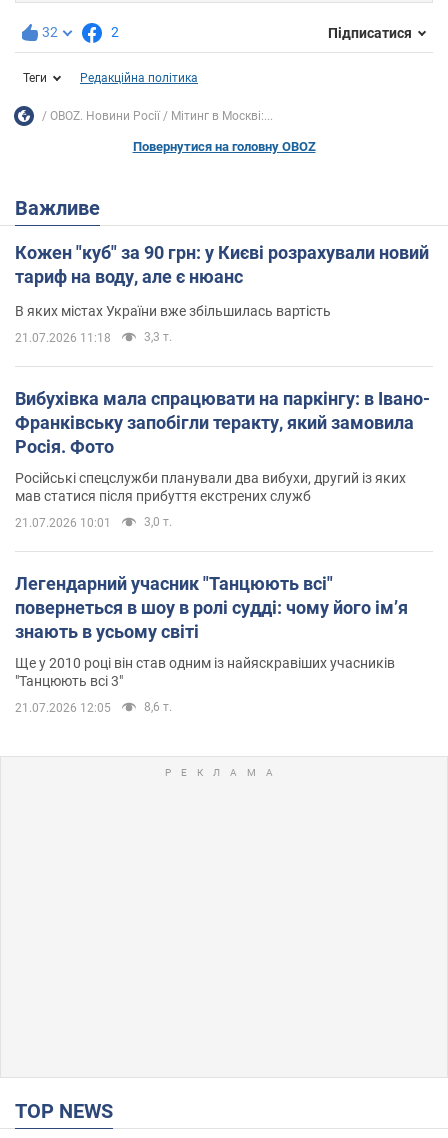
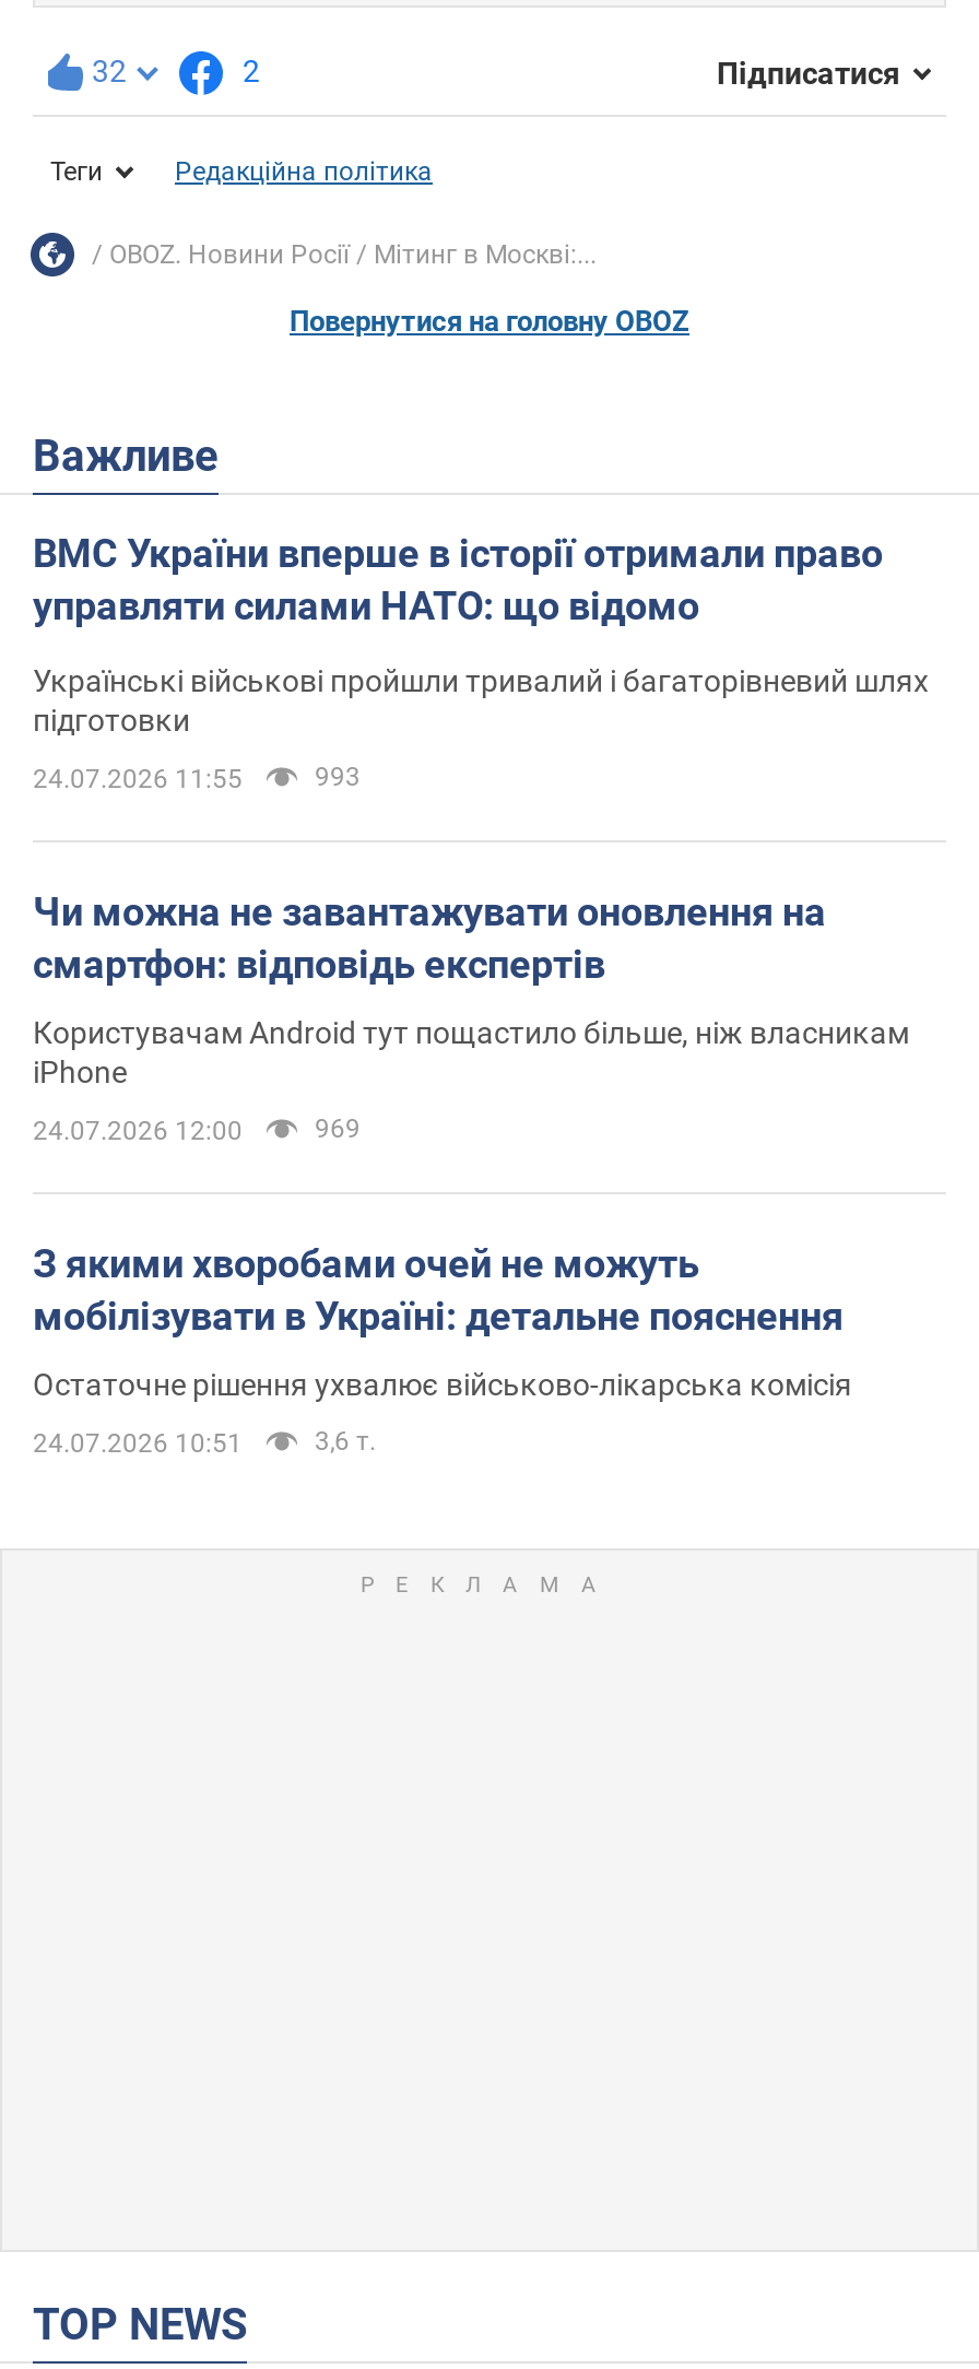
- Кожен "куб" за 90 грн: у Києві розрахували новий
- тариф на воду, але є нюанс
+ ВМС України вперше в історії отримали право
+ управляти силами НАТО: що відомо

- В яких містах України вже збільшилась вартість
+ Українські військові пройшли тривалий і багаторівневий шлях
+ підготовки

- 21.07.2026 11:18
- 3,3 т.
+ 24.07.2026 11:55
+ 993

- Вибухівка мала спрацювати на паркінгу: в Івано-
- Франківську запобігли теракту, який замовила
- Росія. Фото
+ Чи можна не завантажувати оновлення на
+ смартфон: відповідь експертів

- Російські спецслужби планували два вибухи, другий із яких
- мав статися після прибуття екстрених служб
+ Користувачам Android тут пощастило більше, ніж власникам
+ iPhone

- 21.07.2026 10:01
- 3,0 т.
+ 24.07.2026 12:00
+ 969

- Легендарний учасник "Танцюють всі"
- повернеться в шоу в ролі судді: чому його імʼя
- знають в усьому світі
+ З якими хворобами очей не можуть
+ мобілізувати в Україні: детальне пояснення

- Ще у 2010 році він став одним із найяскравіших учасників
- "Танцюють всі 3"
+ Остаточне рішення ухвалює військово-лікарська комісія

- 21.07.2026 12:05
- 8,6 т.
+ 24.07.2026 10:51
+ 3,6 т.
